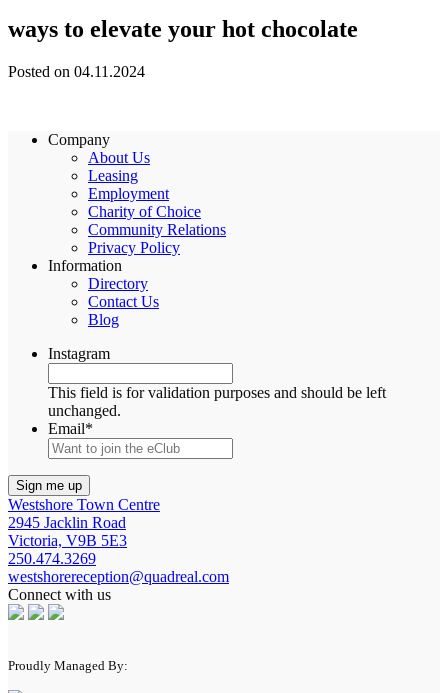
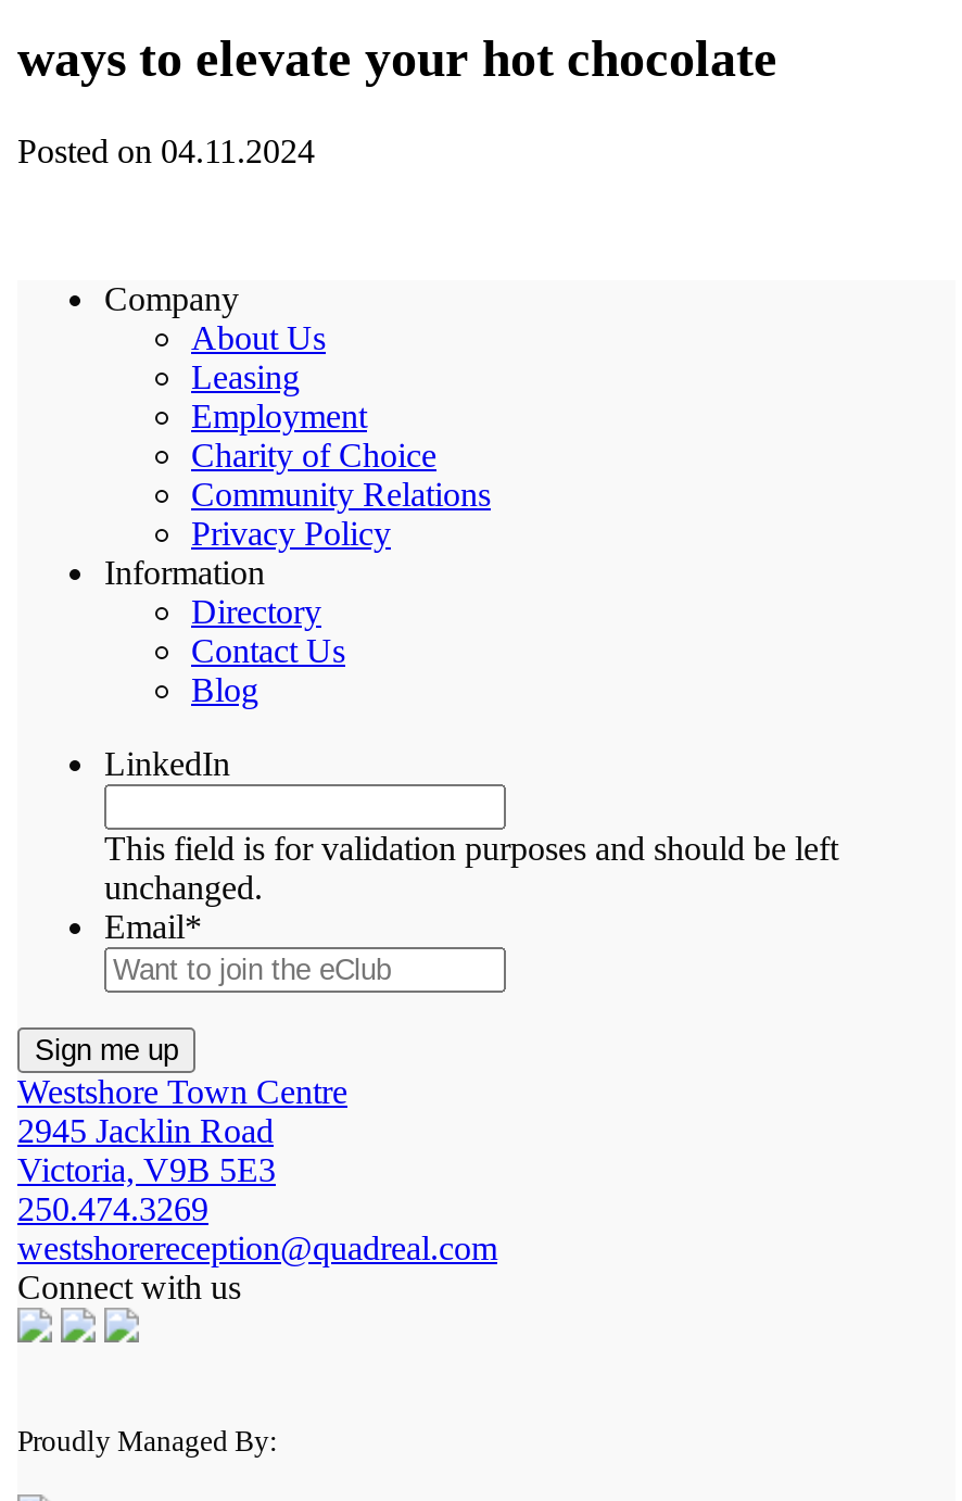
- Instagram
+ LinkedIn
